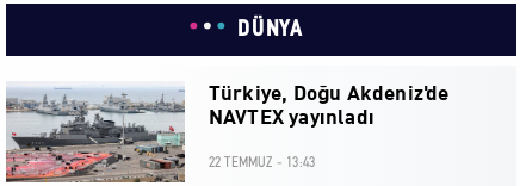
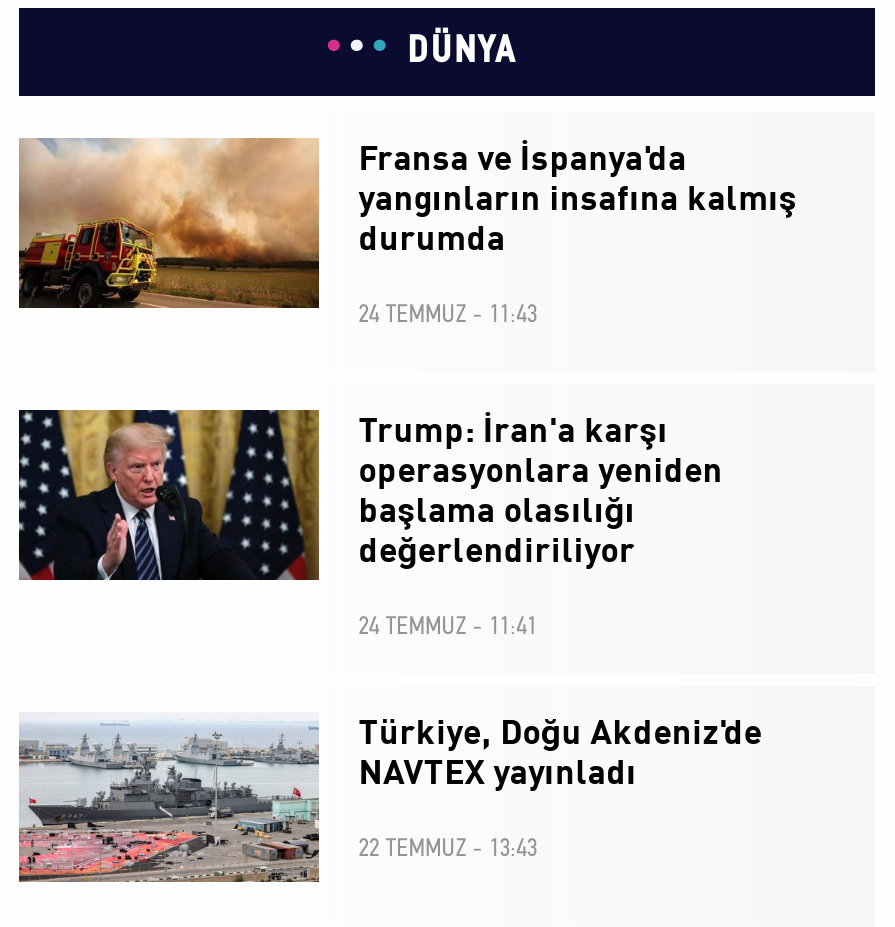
+ [image]
+ Fransa ve İspanya'da
+ yangınların insafına kalmış
+ durumda
+ 24 TEMMUZ - 11:43

+ [image]
+ Trump: İran'a karşı
+ operasyonlara yeniden
+ başlama olasılığı
+ değerlendiriliyor
+ 24 TEMMUZ - 11:41
